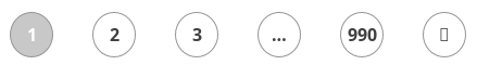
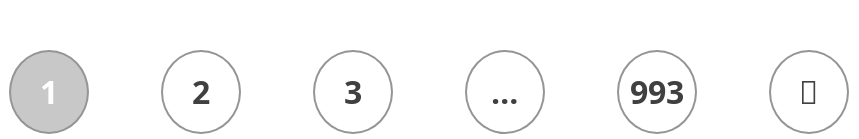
- 990
+ 993
